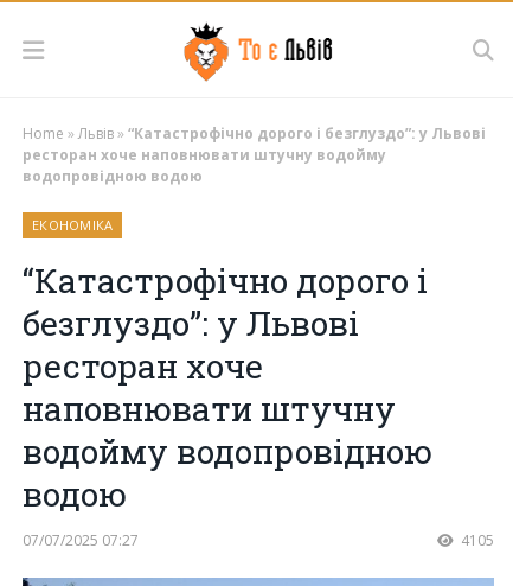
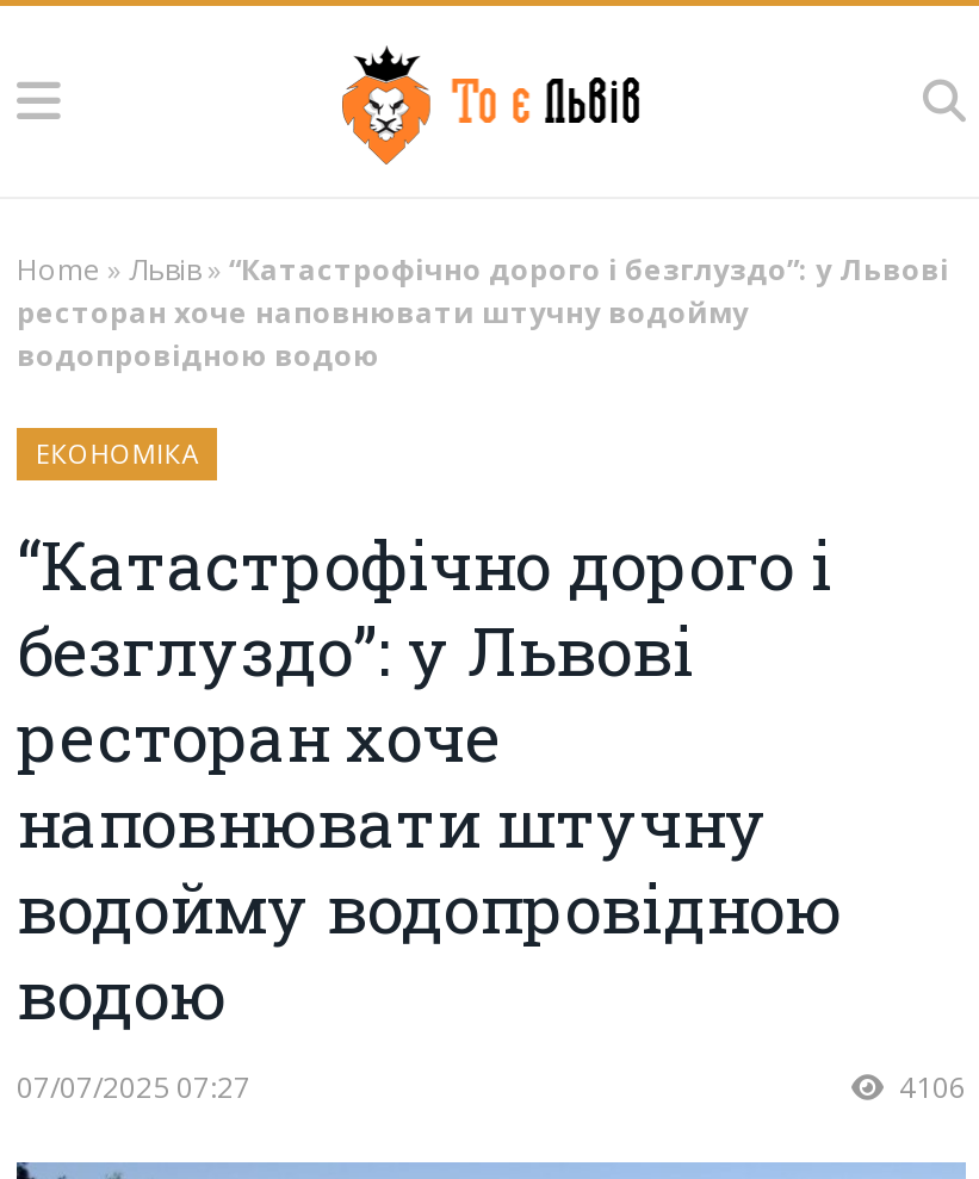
- 4105
+ 4106
